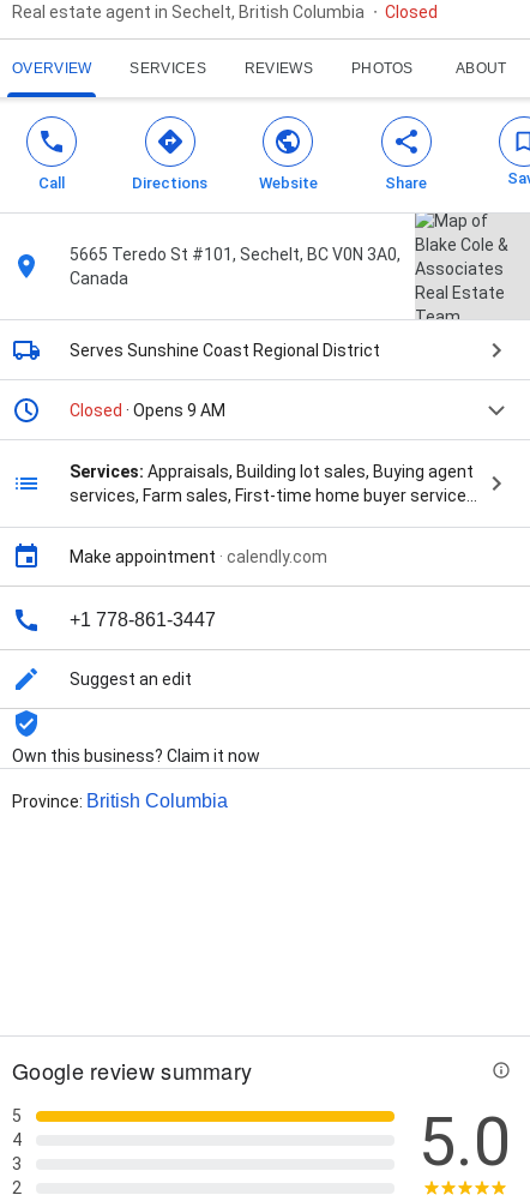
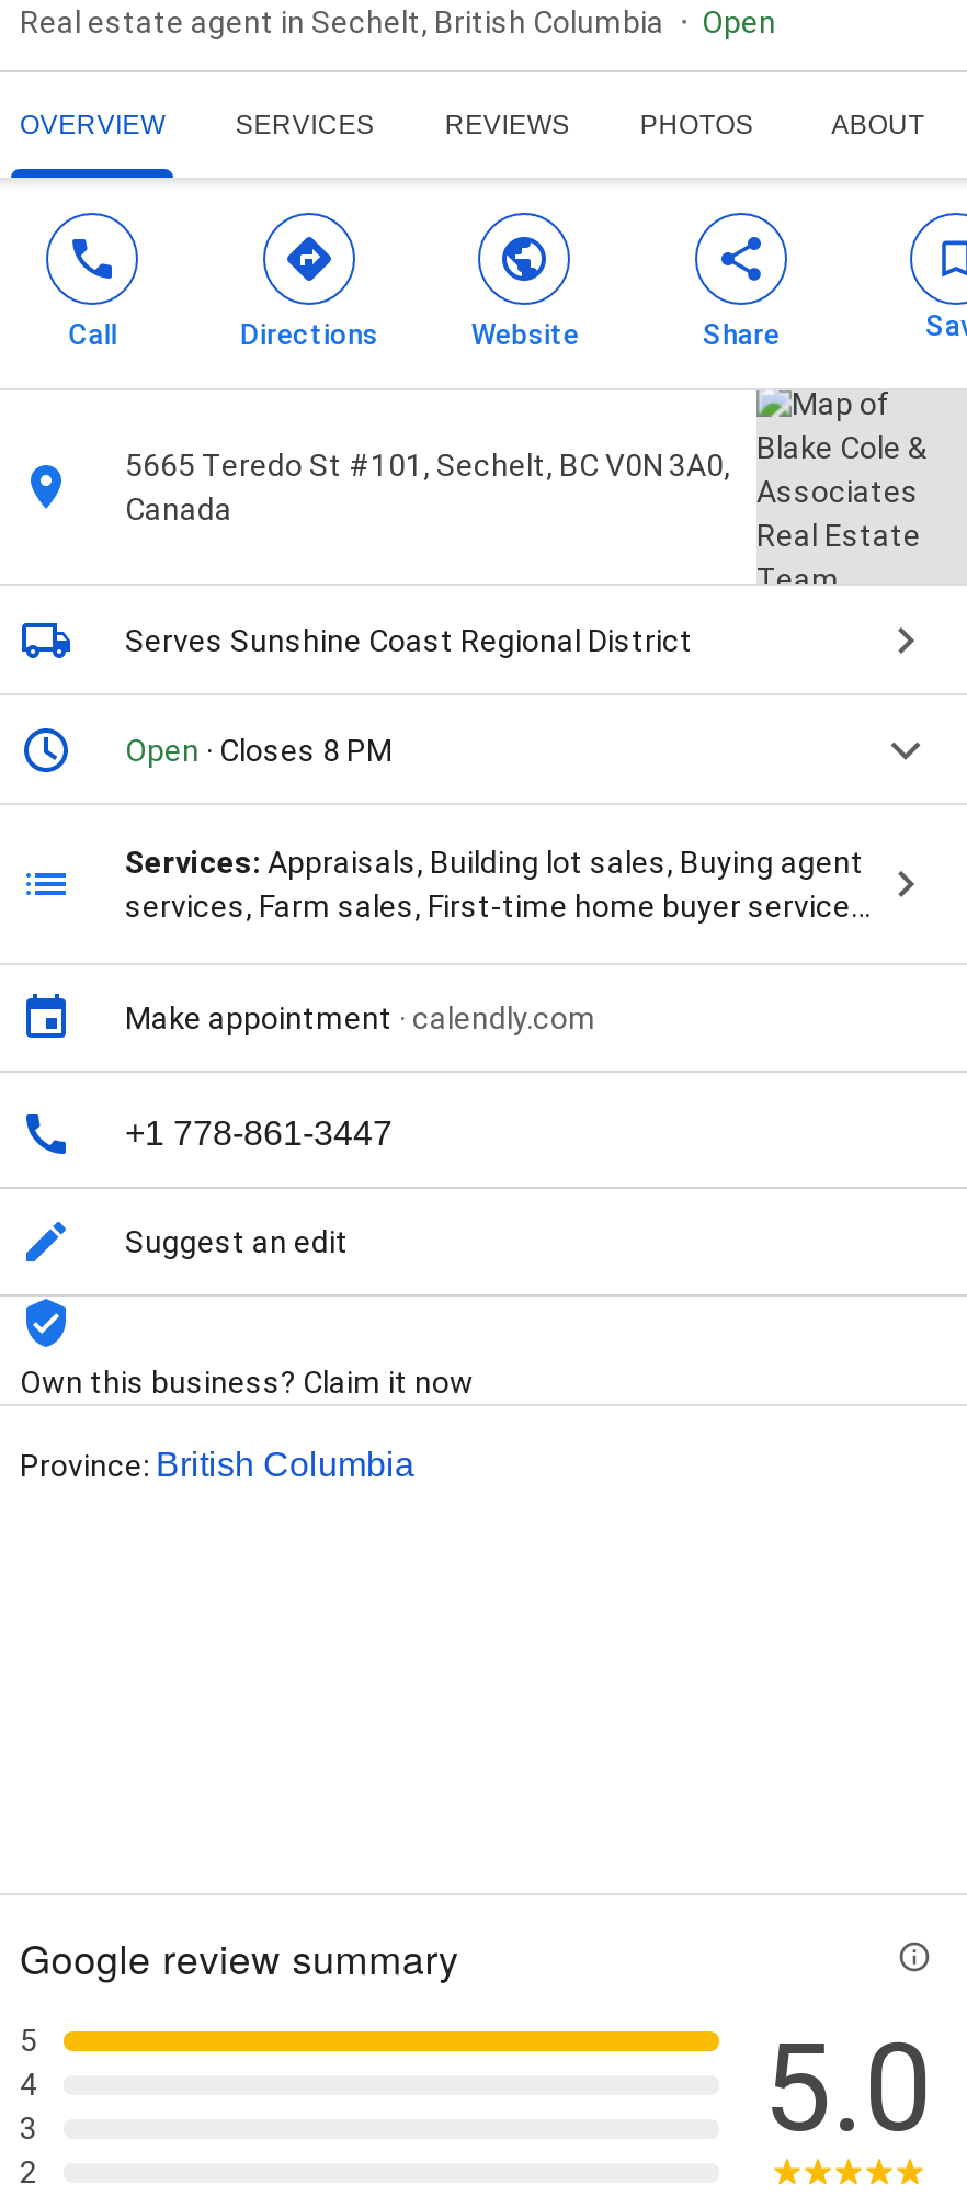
- Closed
+ Open

- Closed · Opens 9 AM
+ Open · Closes 8 PM
